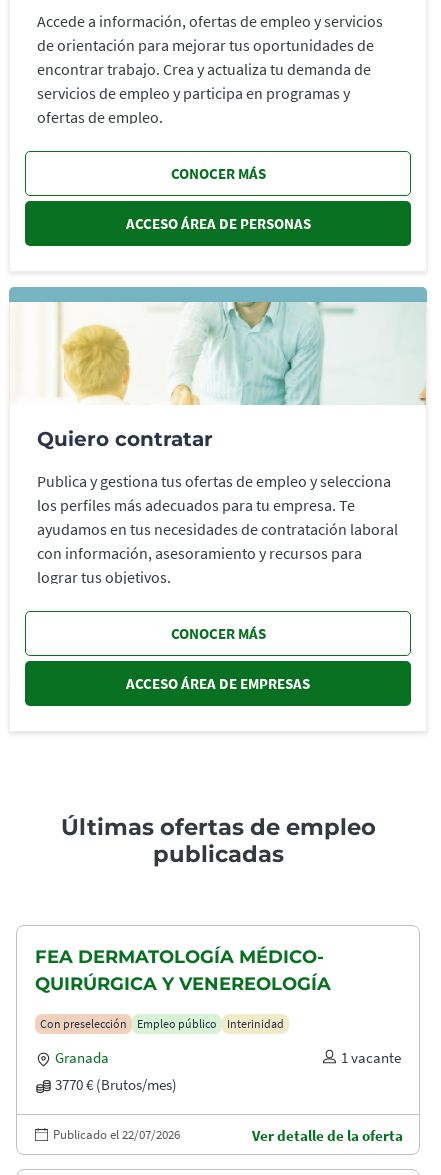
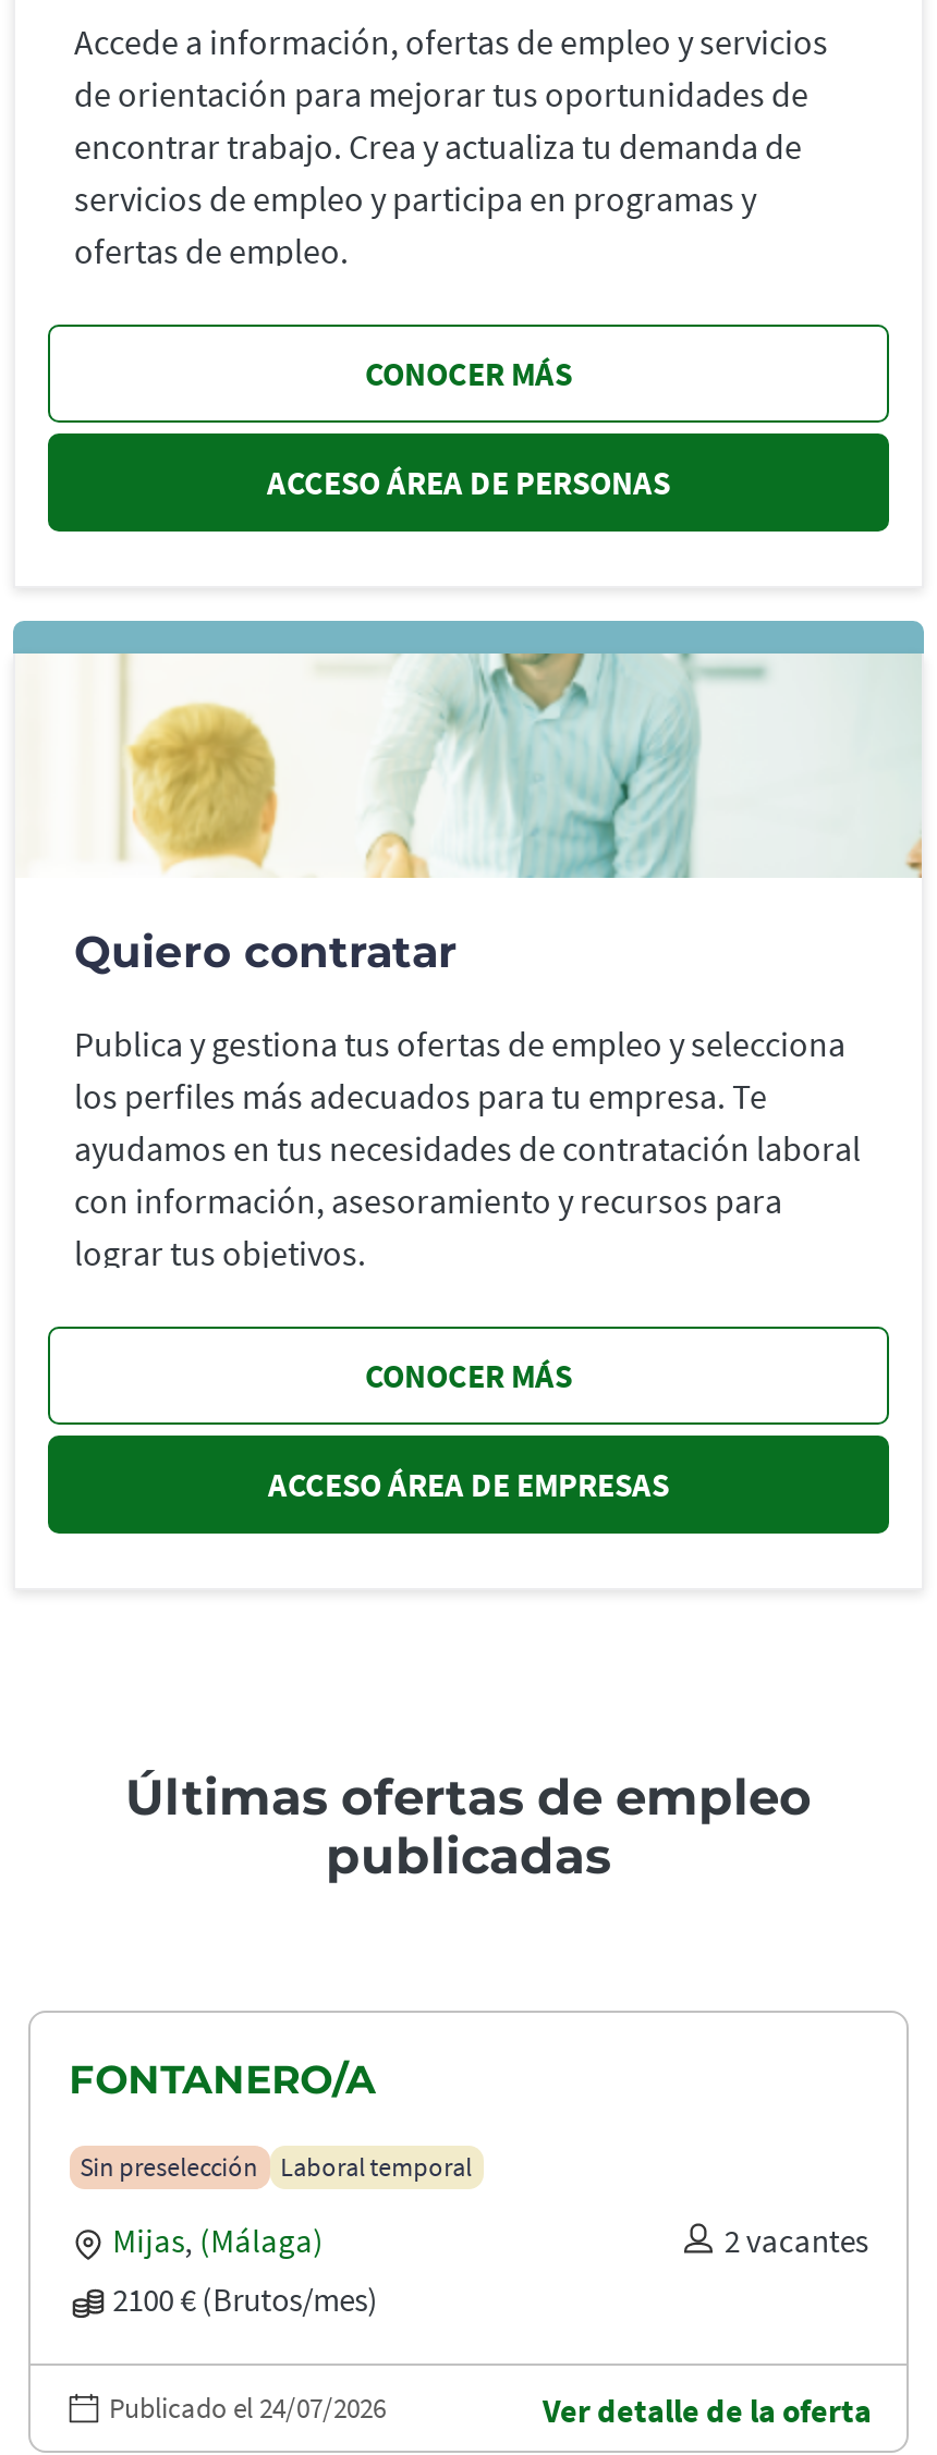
- FEA DERMATOLOGÍA MÉDICO-
- QUIRÚRGICA Y VENEREOLOGÍA
+ FONTANERO/A

- Con preselección
- Empleo público
- Interinidad
+ Sin preselección
+ Laboral temporal

- Granada
- 1 vacante
- 3770 € (Brutos/mes)
+ Mijas, (Málaga)
+ 2 vacantes
+ 2100 € (Brutos/mes)

- Publicado el 22/07/2026
+ Publicado el 24/07/2026
